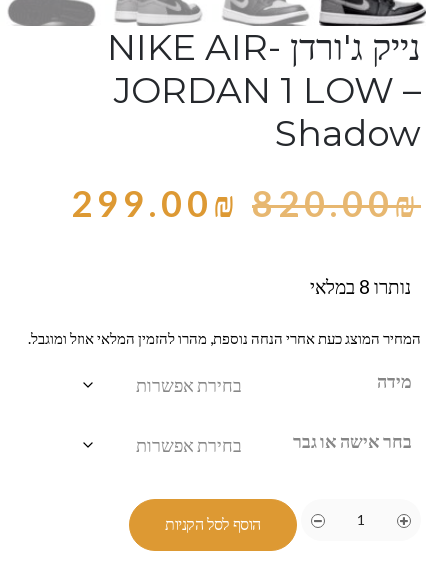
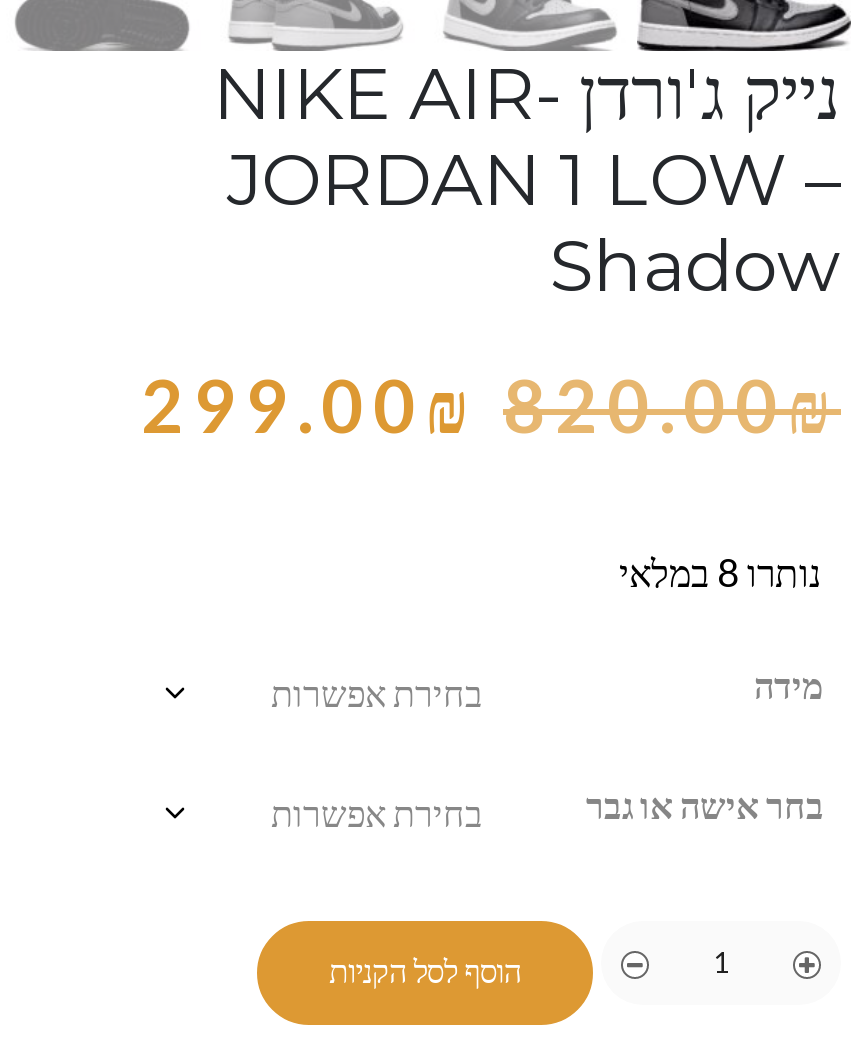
- המחיר המוצג כעת אחרי הנחה נוספת, מהרו להזמין המלאי אוזל ומוגבל.
